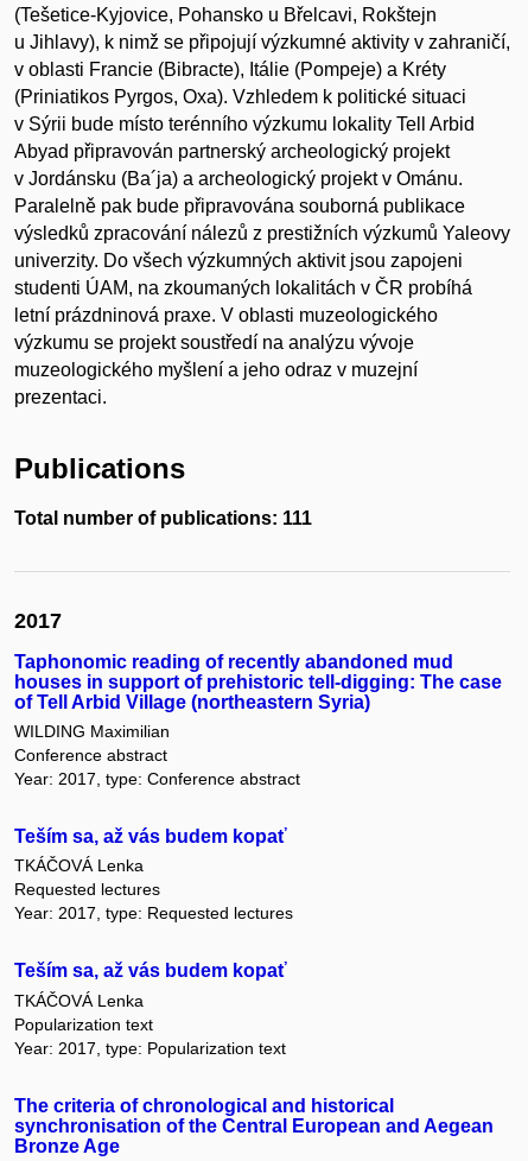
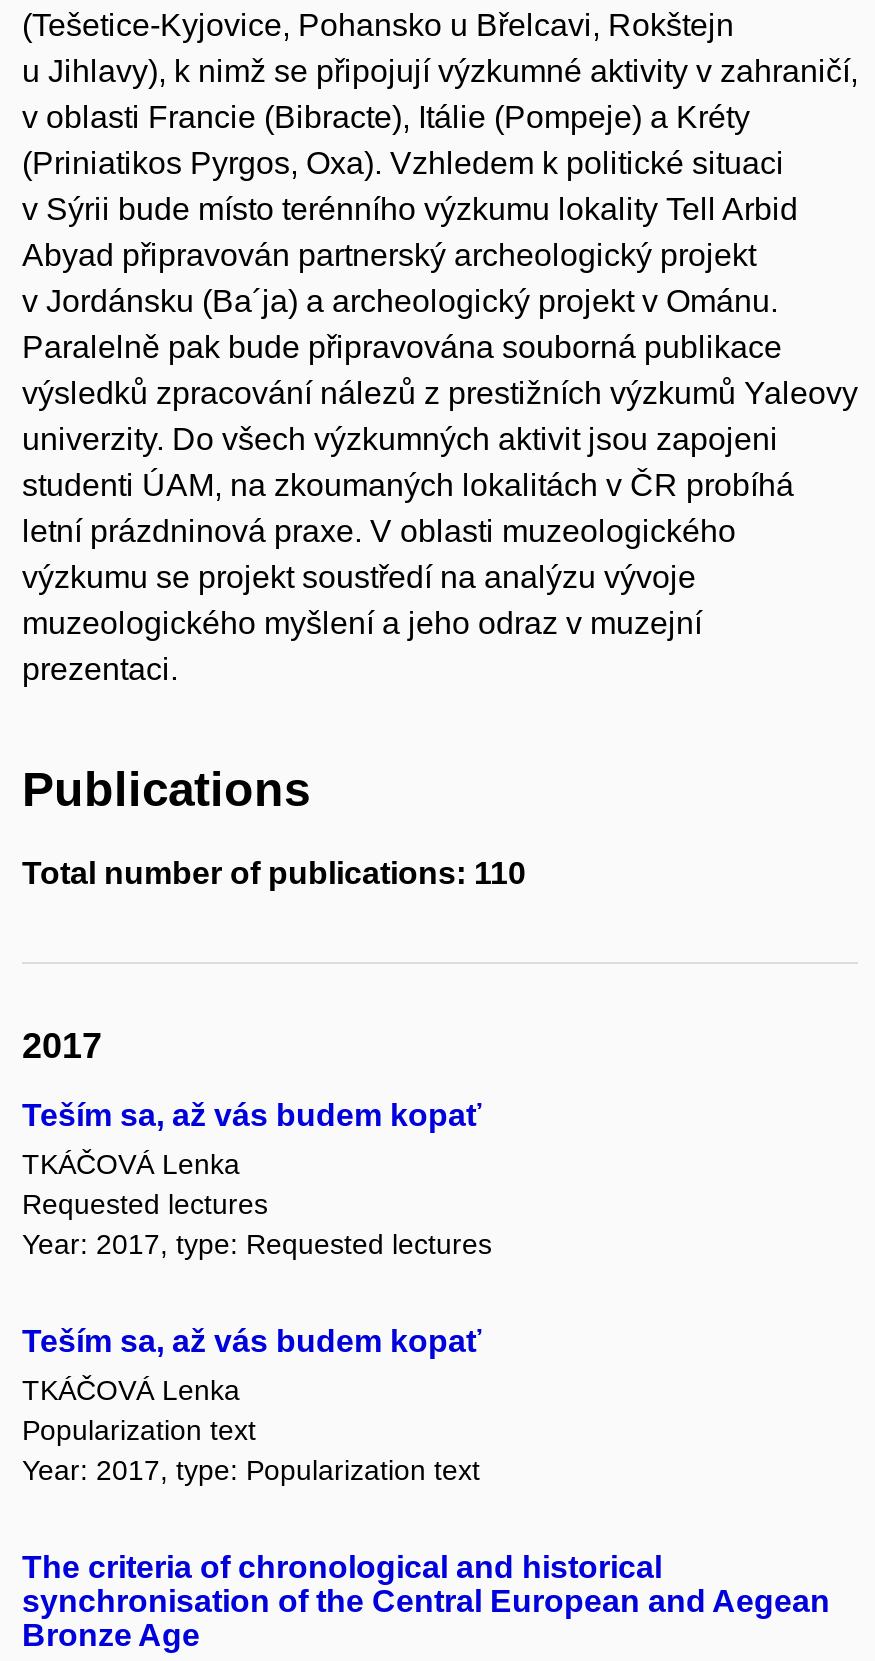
- Total number of publications: 111
+ Total number of publications: 110

- Taphonomic reading of recently abandoned mud
- houses in support of prehistoric tell-digging: The case
- of Tell Arbid Village (northeastern Syria)
- WILDING Maximilian
- Conference abstract
- Year: 2017, type: Conference abstract
